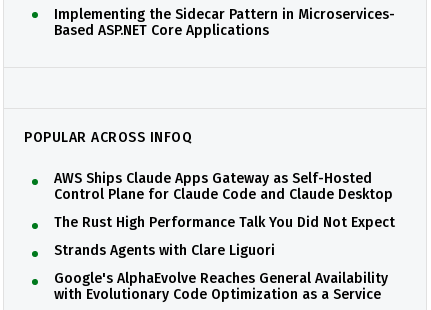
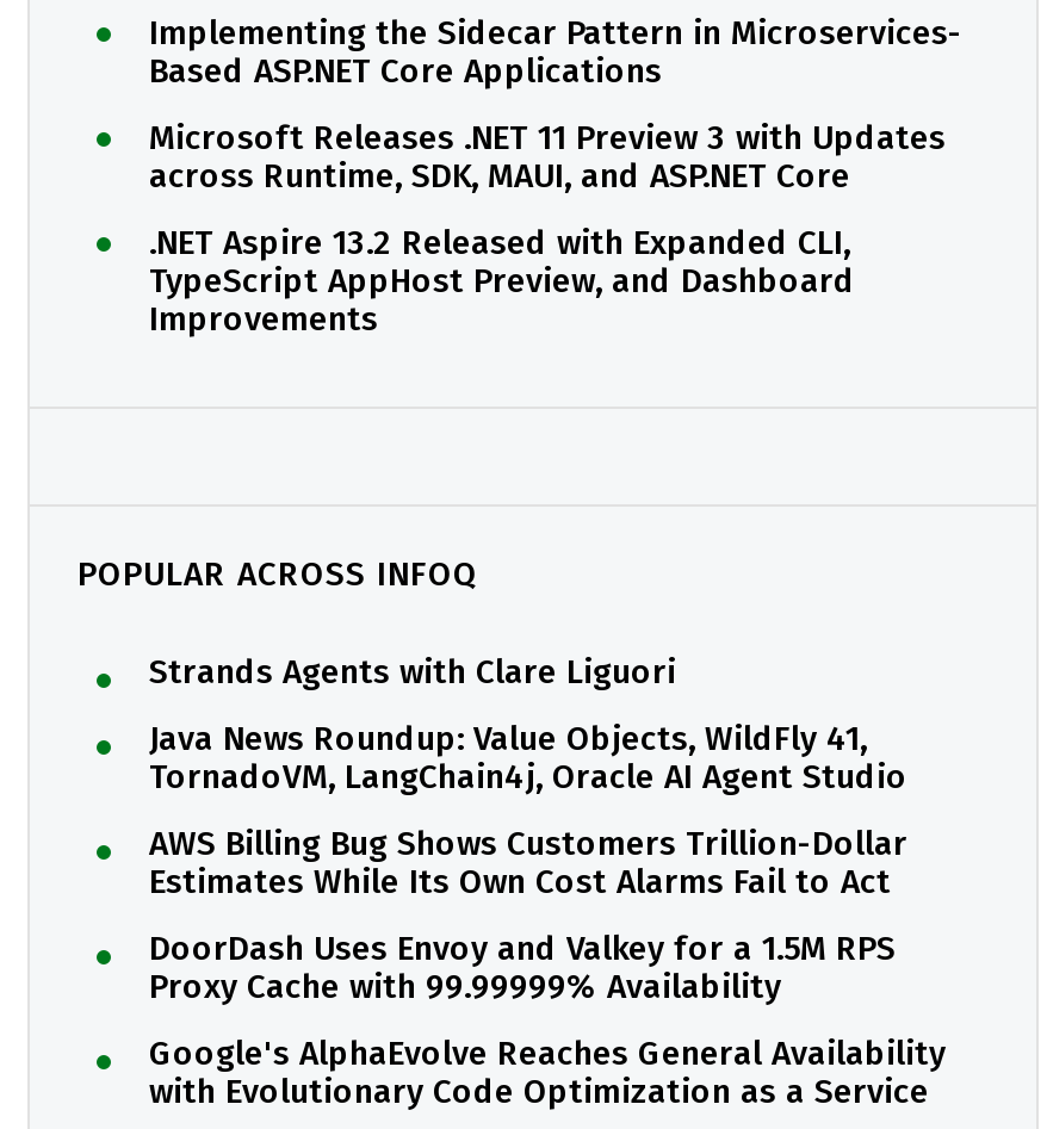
+ Microsoft Releases .NET 11 Preview 3 with Updates
+ across Runtime, SDK, MAUI, and ASP.NET Core
+ .NET Aspire 13.2 Released with Expanded CLI,
+ TypeScript AppHost Preview, and Dashboard
+ Improvements

- AWS Ships Claude Apps Gateway as Self-Hosted
- Control Plane for Claude Code and Claude Desktop
- The Rust High Performance Talk You Did Not Expect

+ Java News Roundup: Value Objects, WildFly 41,
+ TornadoVM, LangChain4j, Oracle AI Agent Studio
+ AWS Billing Bug Shows Customers Trillion-Dollar
+ Estimates While Its Own Cost Alarms Fail to Act
+ DoorDash Uses Envoy and Valkey for a 1.5M RPS
+ Proxy Cache with 99.99999% Availability
